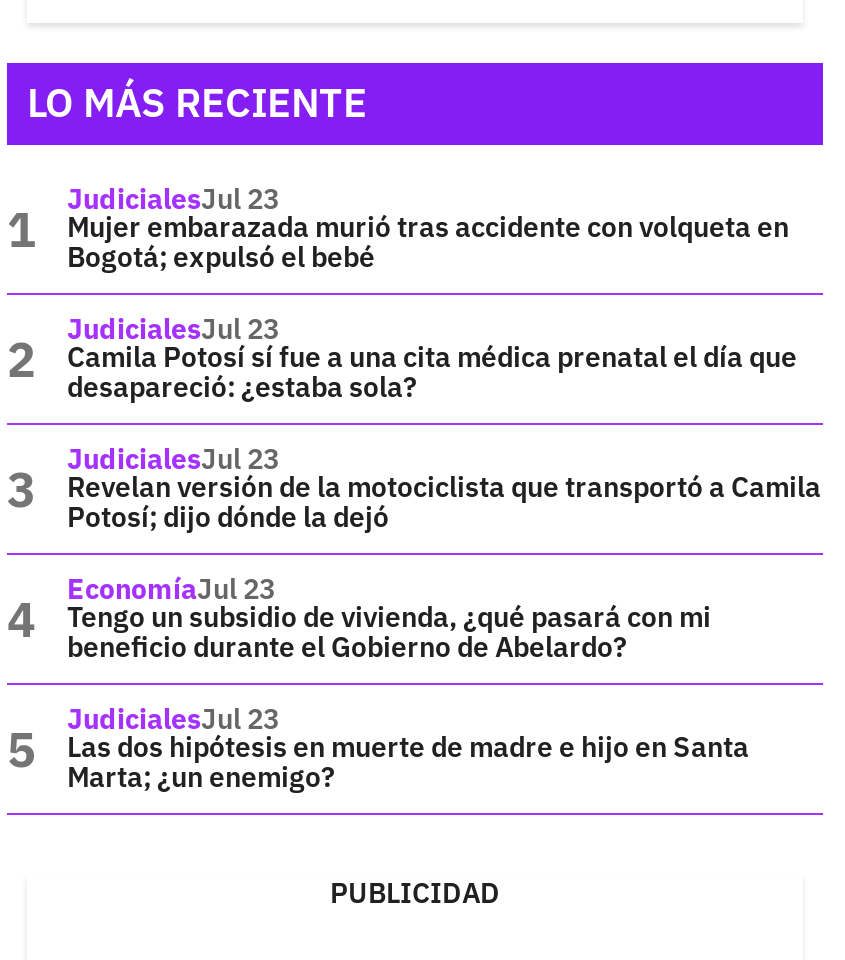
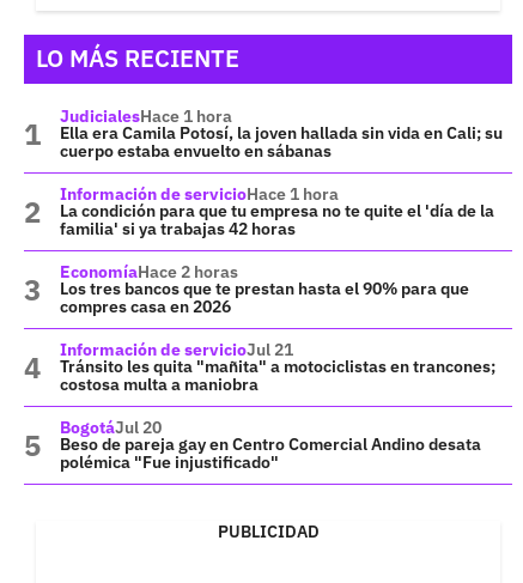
- JudicialesJul 23
- Mujer embarazada murió tras accidente con volqueta en
- Bogotá; expulsó el bebé
+ JudicialesHace 1 hora
+ Ella era Camila Potosí, la joven hallada sin vida en Cali; su
+ cuerpo estaba envuelto en sábanas

- JudicialesJul 23
- Camila Potosí sí fue a una cita médica prenatal el día que
- desapareció: ¿estaba sola?
+ Información de servicioHace 1 hora
+ La condición para que tu empresa no te quite el 'día de la
+ familia' si ya trabajas 42 horas

- JudicialesJul 23
- Revelan versión de la motociclista que transportó a Camila
- Potosí; dijo dónde la dejó
+ EconomíaHace 2 horas
+ Los tres bancos que te prestan hasta el 90% para que
+ compres casa en 2026

- EconomíaJul 23
- Tengo un subsidio de vivienda, ¿qué pasará con mi
- beneficio durante el Gobierno de Abelardo?
+ Información de servicioJul 21
+ Tránsito les quita "mañita" a motociclistas en trancones;
+ costosa multa a maniobra

- JudicialesJul 23
- Las dos hipótesis en muerte de madre e hijo en Santa
- Marta; ¿un enemigo?
+ BogotáJul 20
+ Beso de pareja gay en Centro Comercial Andino desata
+ polémica "Fue injustificado"
